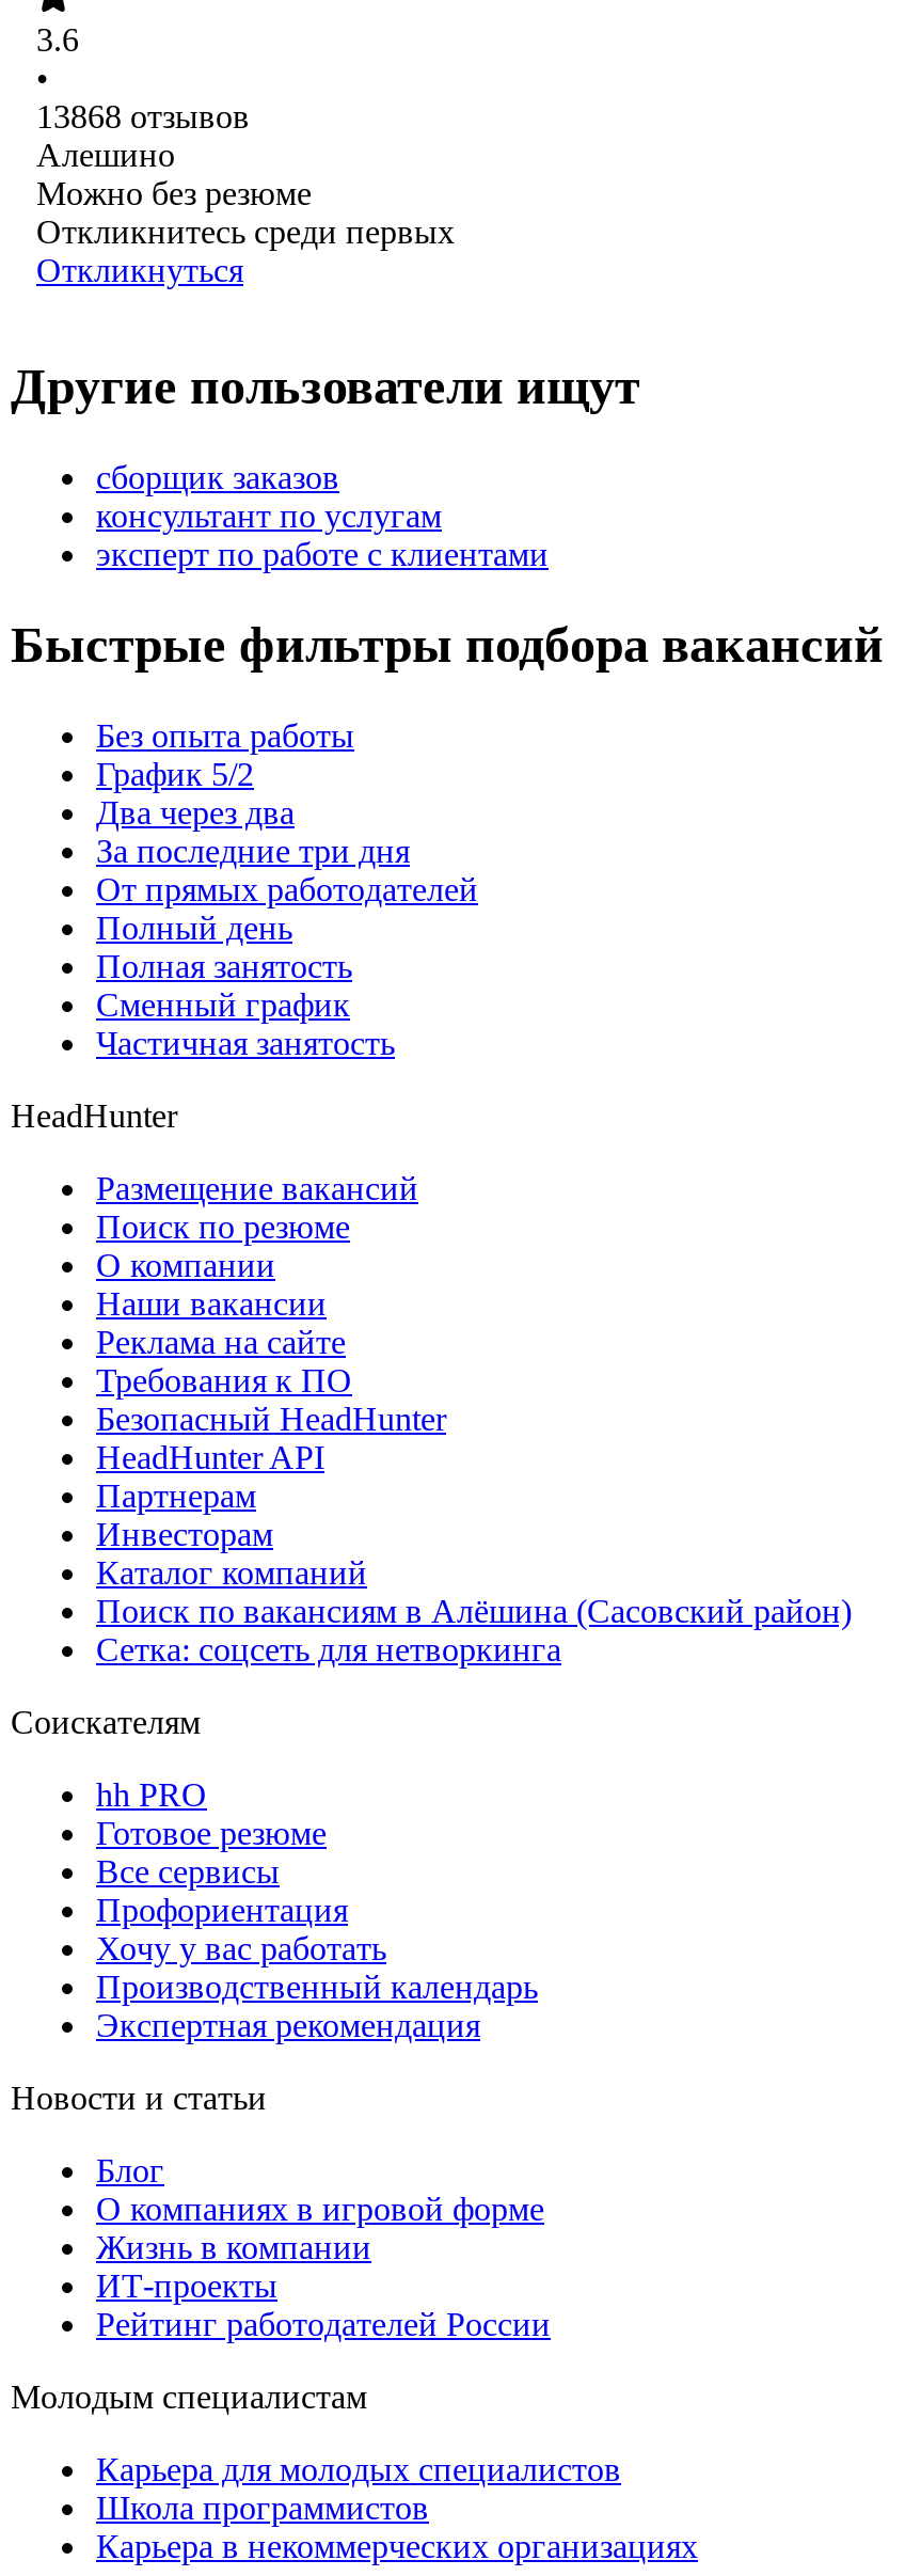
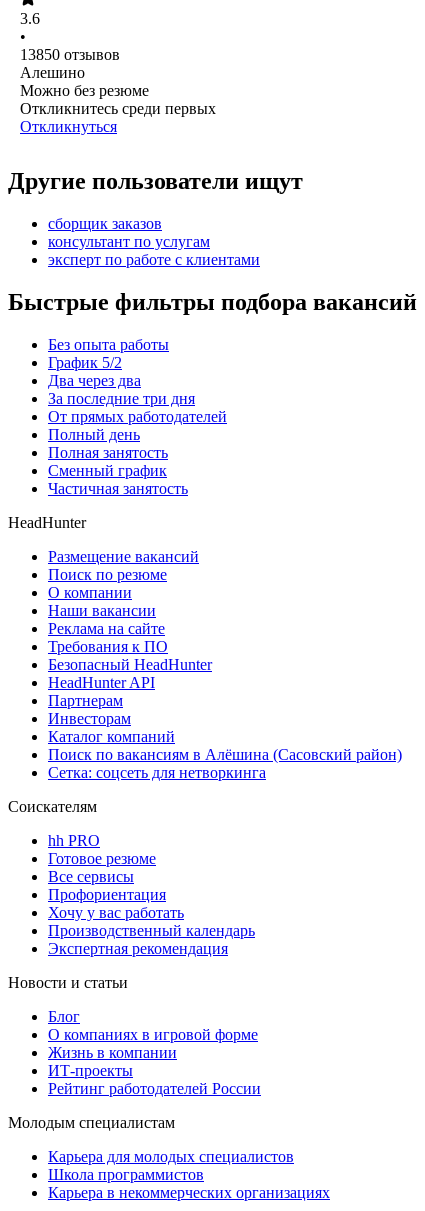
- 13868 отзывов
+ 13850 отзывов
